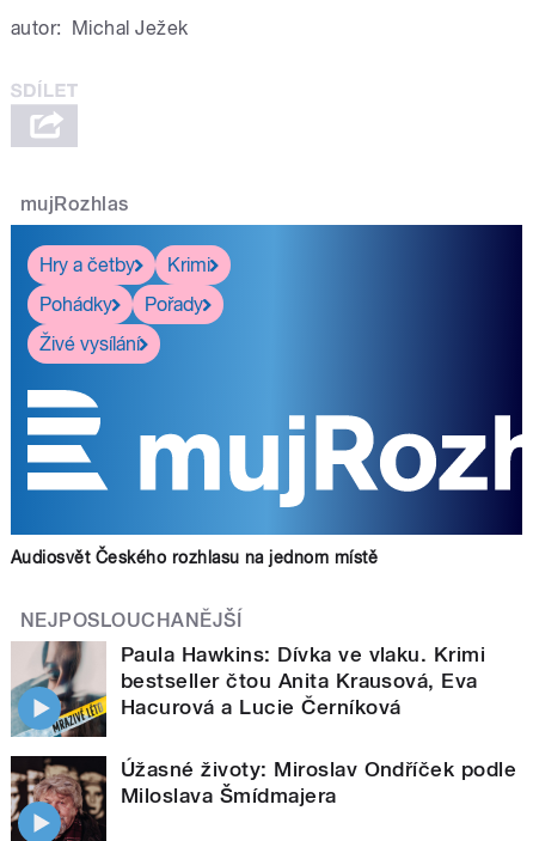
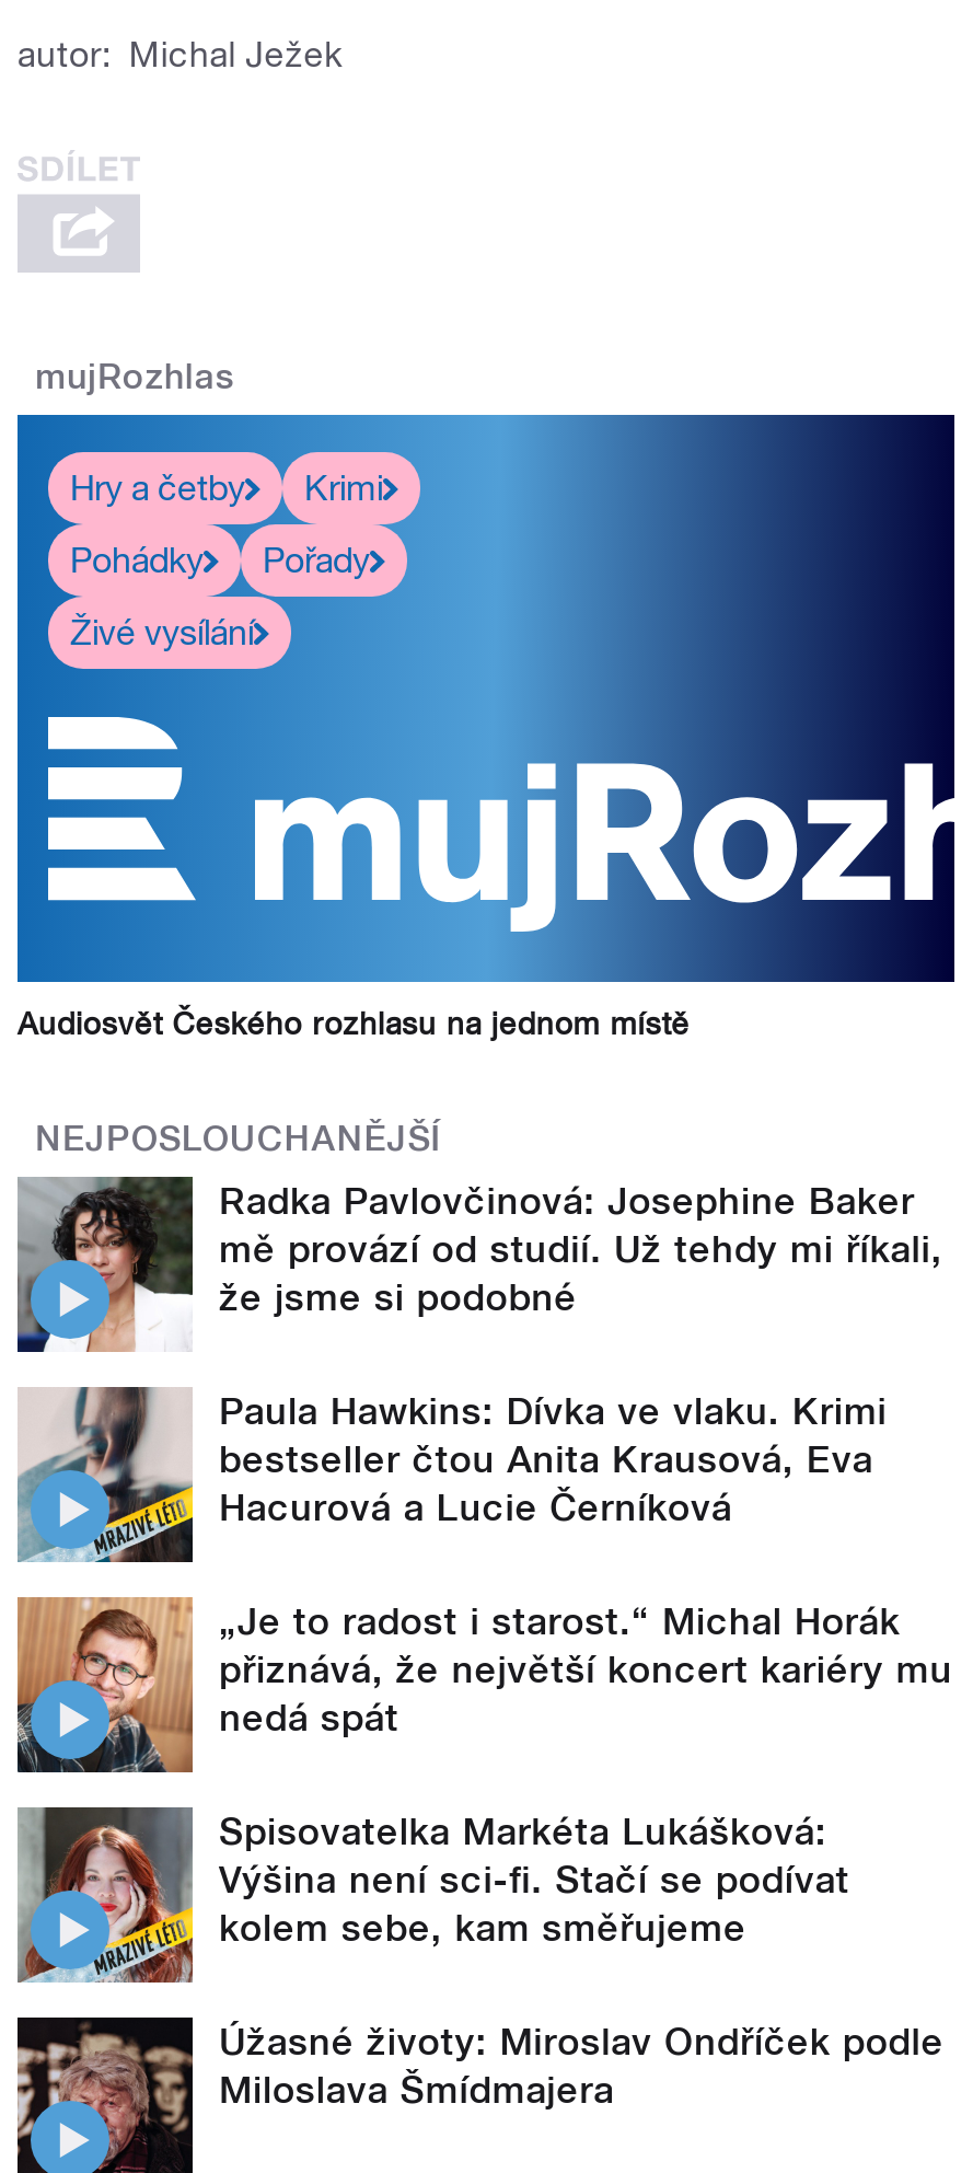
+ [image]
+ Radka Pavlovčinová: Josephine Baker
+ mě provází od studií. Už tehdy mi říkali,
+ že jsme si podobné

+ [image]
+ „Je to radost i starost.“ Michal Horák
+ přiznává, že největší koncert kariéry mu
+ nedá spát
+ Spisovatelka Markéta Lukášková:
+ Výšina není sci-fi. Stačí se podívat
+ kolem sebe, kam směřujeme

+ [image]
